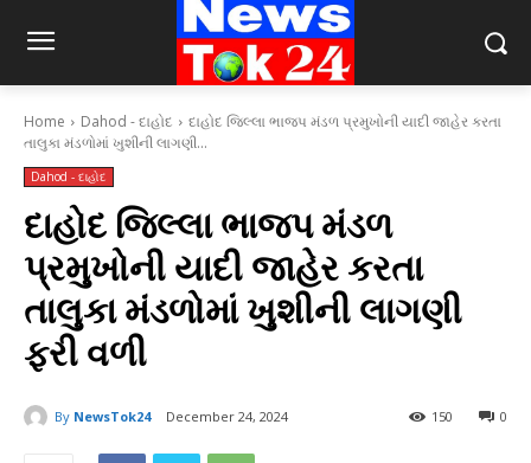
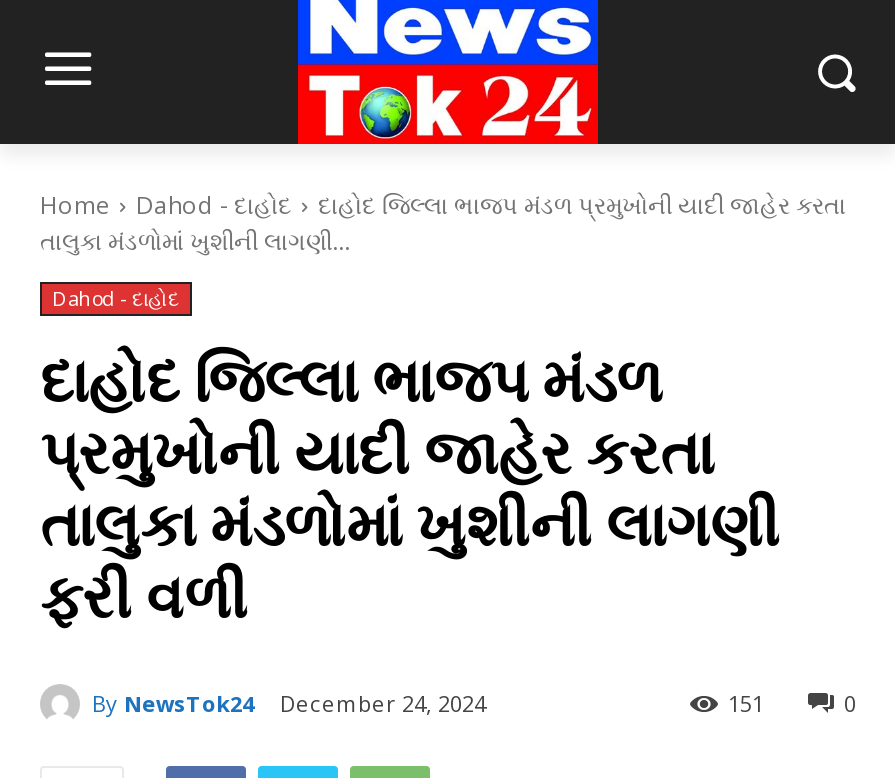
- 150
+ 151
